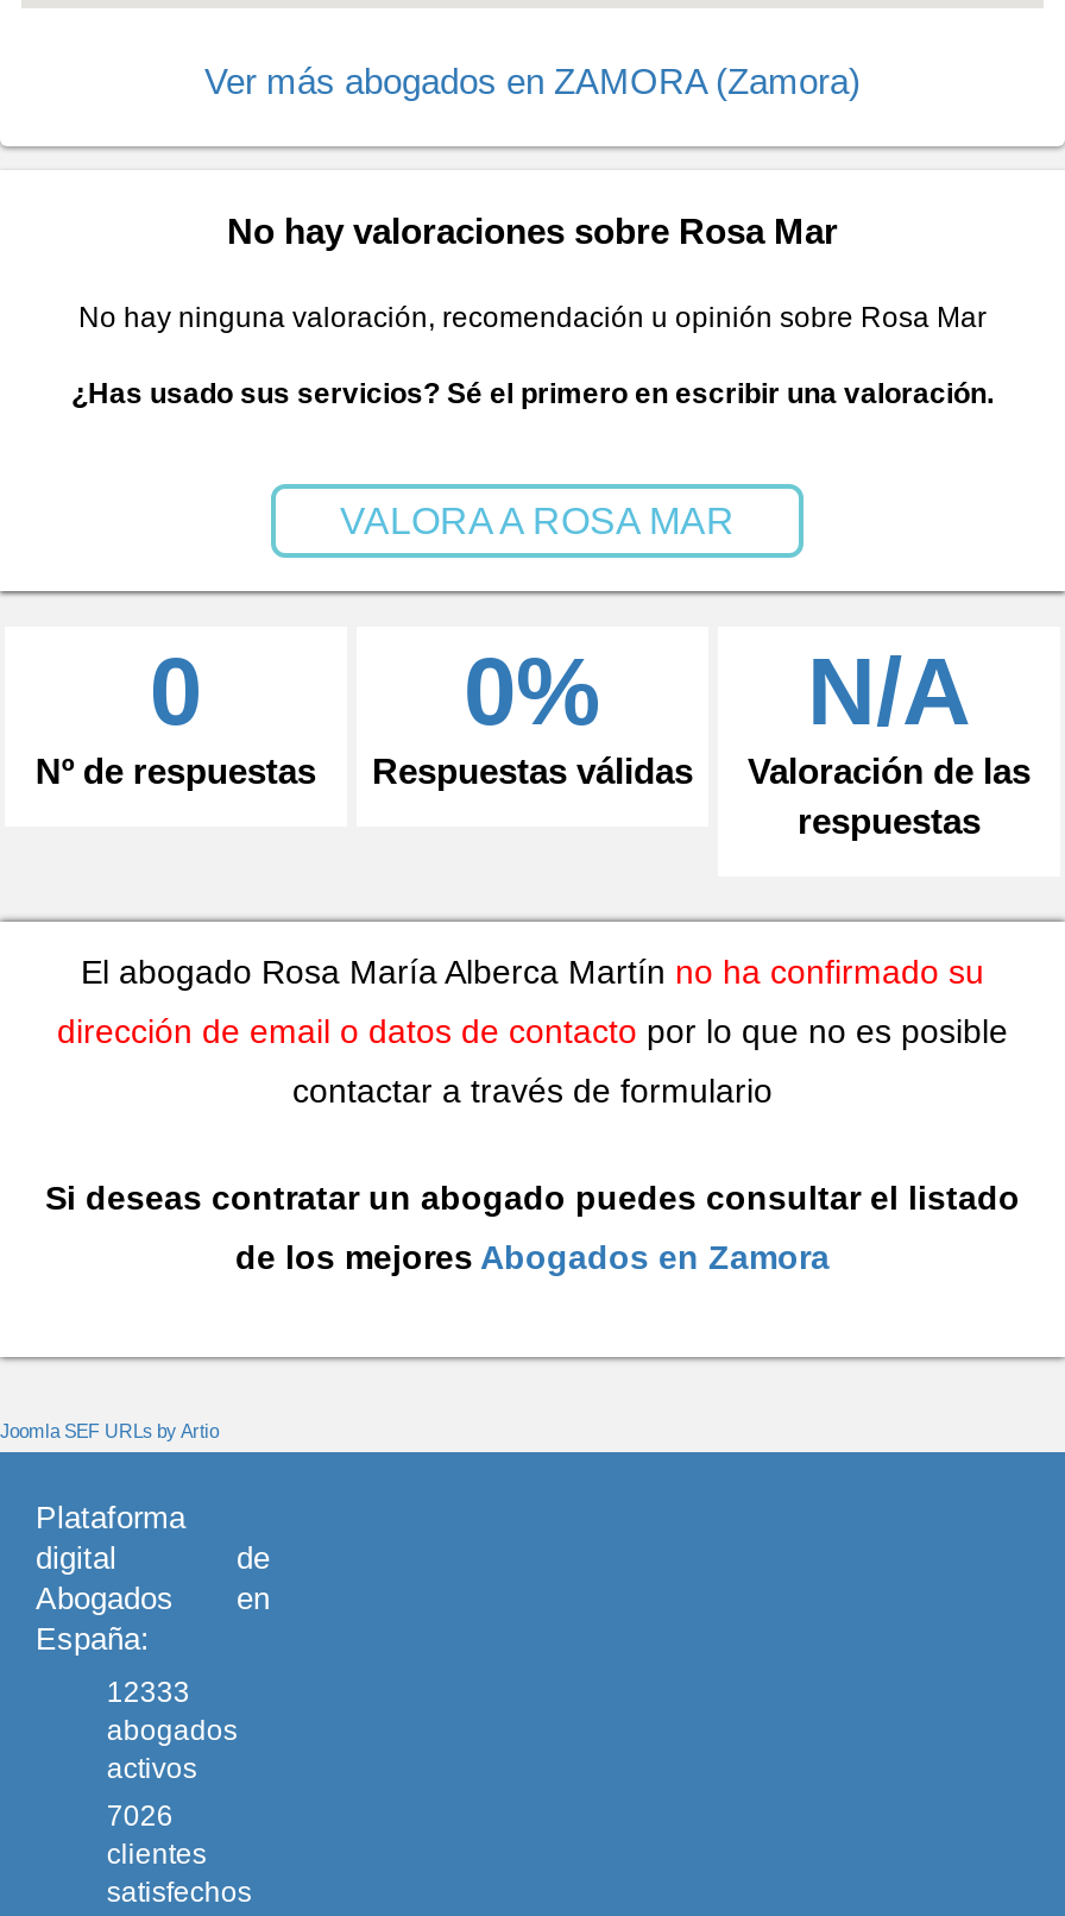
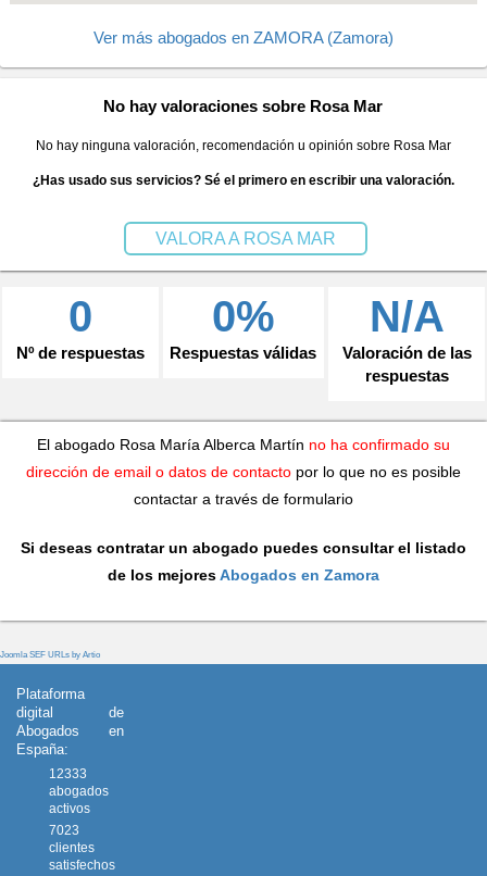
- 7026
+ 7023
